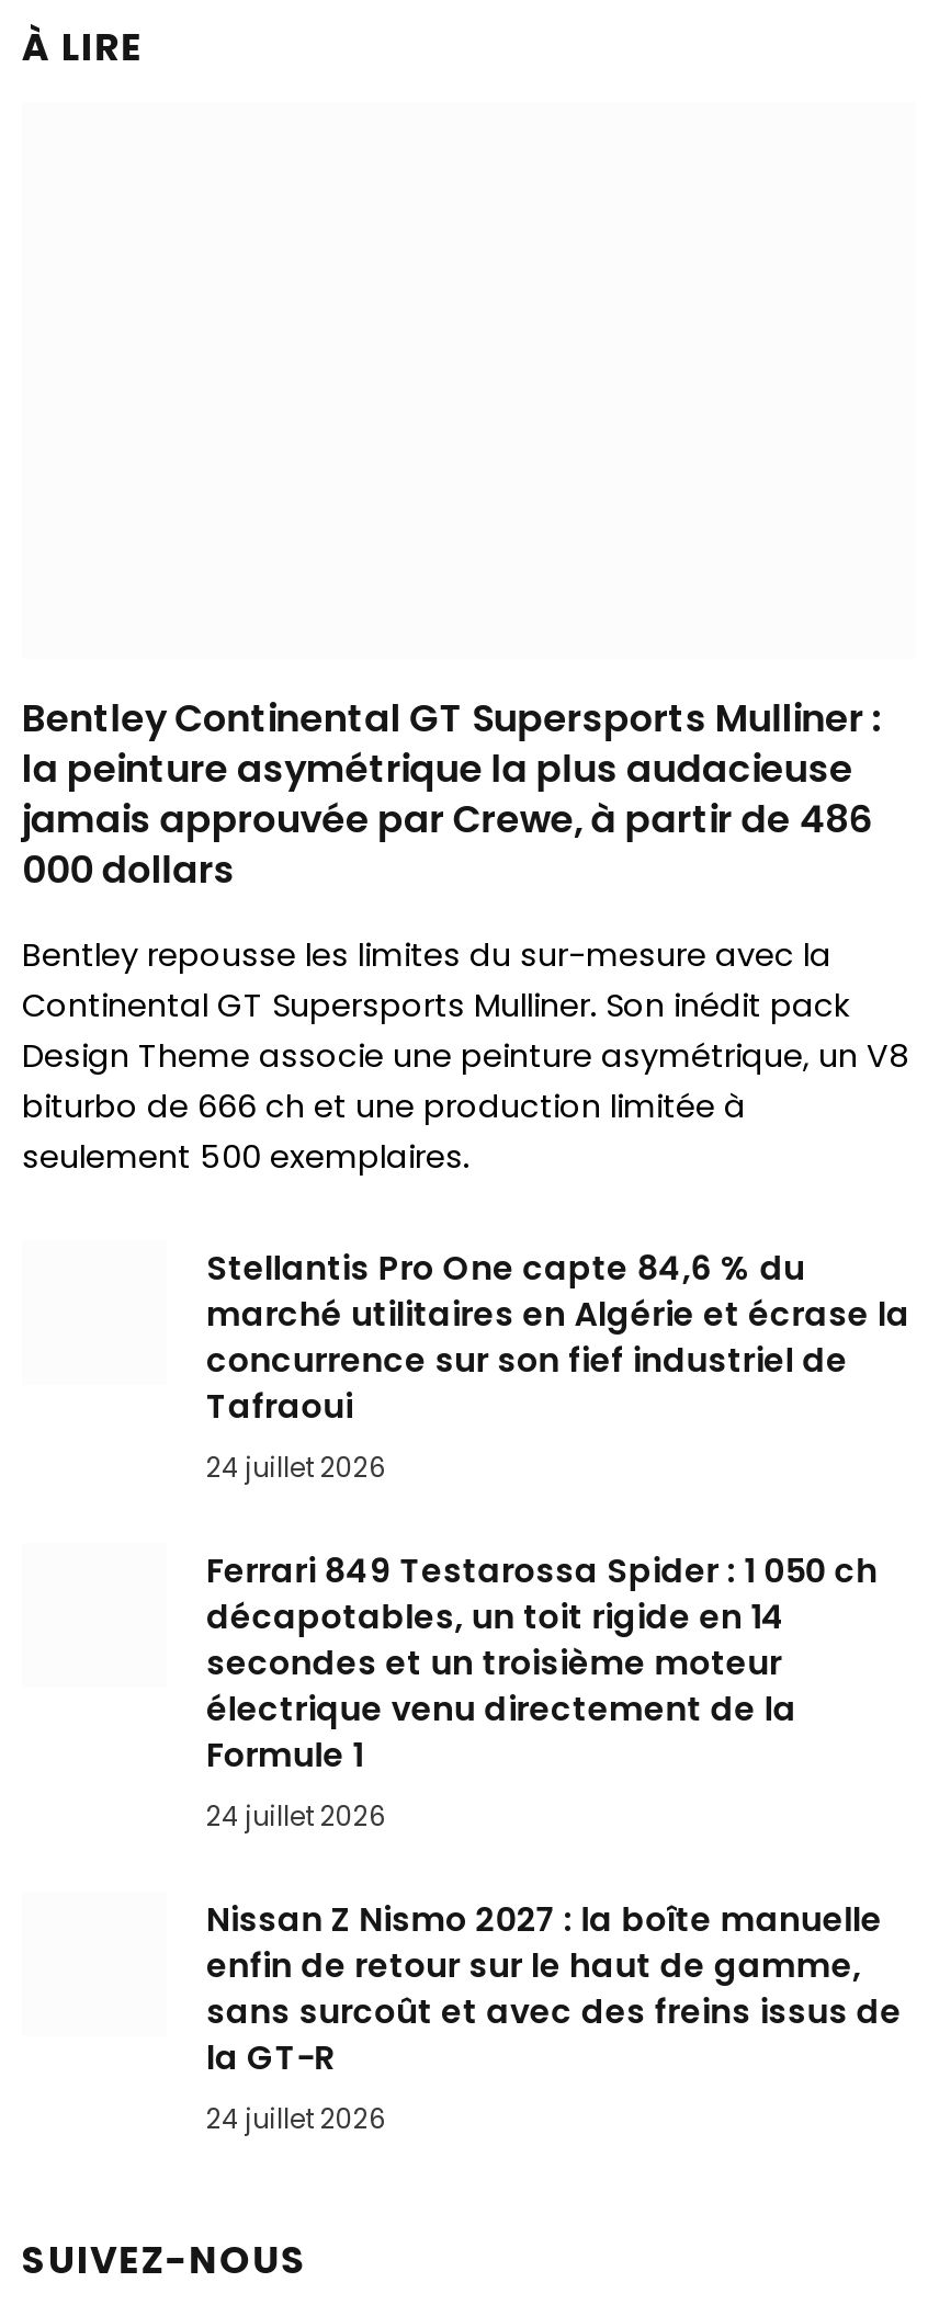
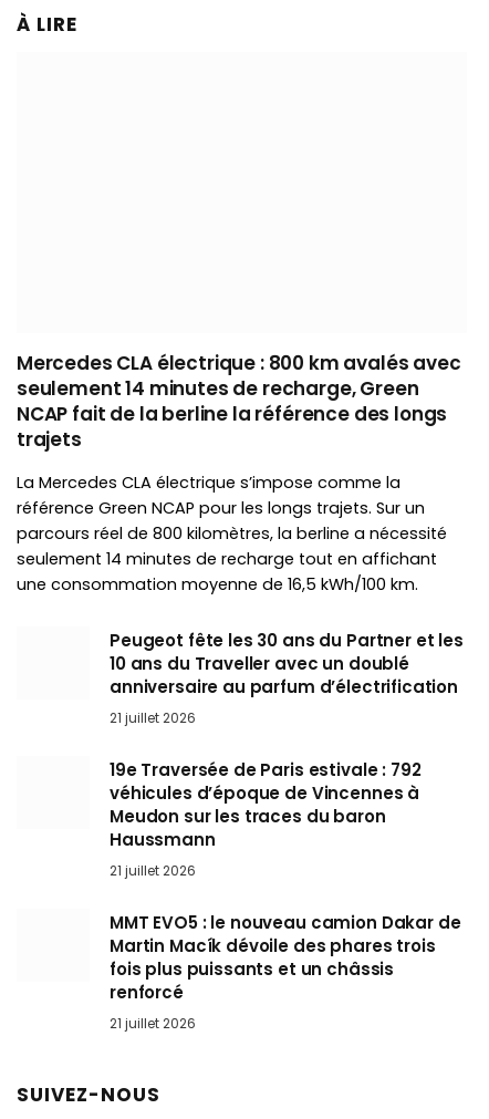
- Bentley Continental GT Supersports Mulliner :
- la peinture asymétrique la plus audacieuse
- jamais approuvée par Crewe, à partir de 486
- 000 dollars
+ Mercedes CLA électrique : 800 km avalés avec
+ seulement 14 minutes de recharge, Green
+ NCAP fait de la berline la référence des longs
+ trajets

- Bentley repousse les limites du sur-mesure avec la
- Continental GT Supersports Mulliner. Son inédit pack
- Design Theme associe une peinture asymétrique, un V8
- biturbo de 666 ch et une production limitée à
- seulement 500 exemplaires.
+ La Mercedes CLA électrique s’impose comme la
+ référence Green NCAP pour les longs trajets. Sur un
+ parcours réel de 800 kilomètres, la berline a nécessité
+ seulement 14 minutes de recharge tout en affichant
+ une consommation moyenne de 16,5 kWh/100 km.

- Stellantis Pro One capte 84,6 % du
- marché utilitaires en Algérie et écrase la
- concurrence sur son fief industriel de
- Tafraoui
- 24 juillet 2026
+ Peugeot fête les 30 ans du Partner et les
+ 10 ans du Traveller avec un doublé
+ anniversaire au parfum d’électrification
+ 21 juillet 2026

- Ferrari 849 Testarossa Spider : 1 050 ch
- décapotables, un toit rigide en 14
- secondes et un troisième moteur
- électrique venu directement de la
- Formule 1
- 24 juillet 2026
+ 19e Traversée de Paris estivale : 792
+ véhicules d’époque de Vincennes à
+ Meudon sur les traces du baron
+ Haussmann
+ 21 juillet 2026

- Nissan Z Nismo 2027 : la boîte manuelle
- enfin de retour sur le haut de gamme,
- sans surcoût et avec des freins issus de
- la GT-R
- 24 juillet 2026
+ MMT EVO5 : le nouveau camion Dakar de
+ Martin Macík dévoile des phares trois
+ fois plus puissants et un châssis
+ renforcé
+ 21 juillet 2026
